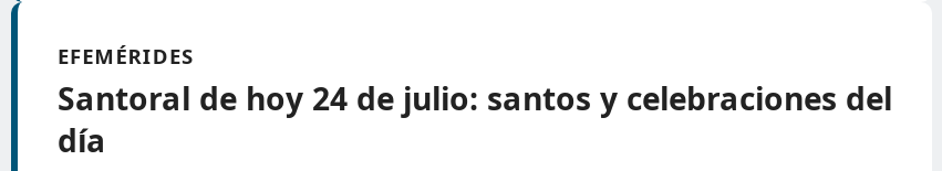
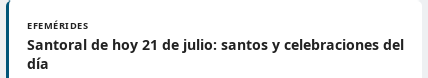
- Santoral de hoy 24 de julio: santos y celebraciones del
+ Santoral de hoy 21 de julio: santos y celebraciones del
